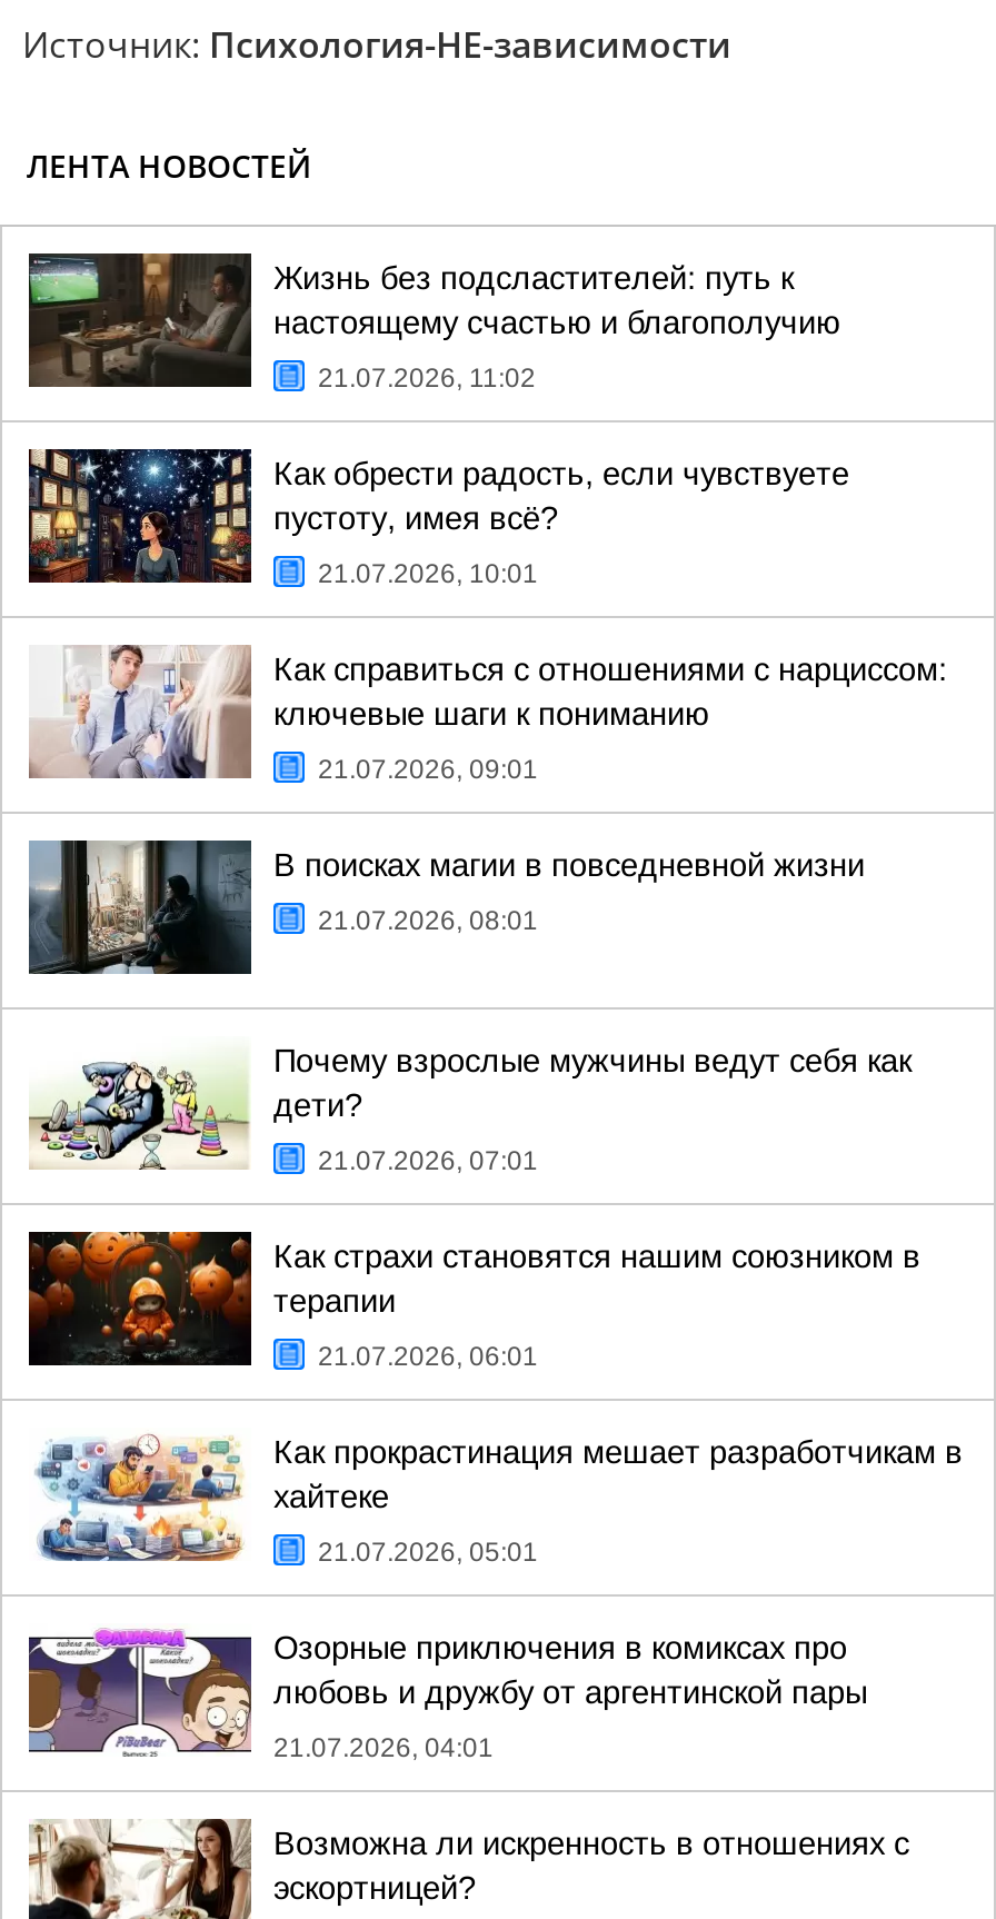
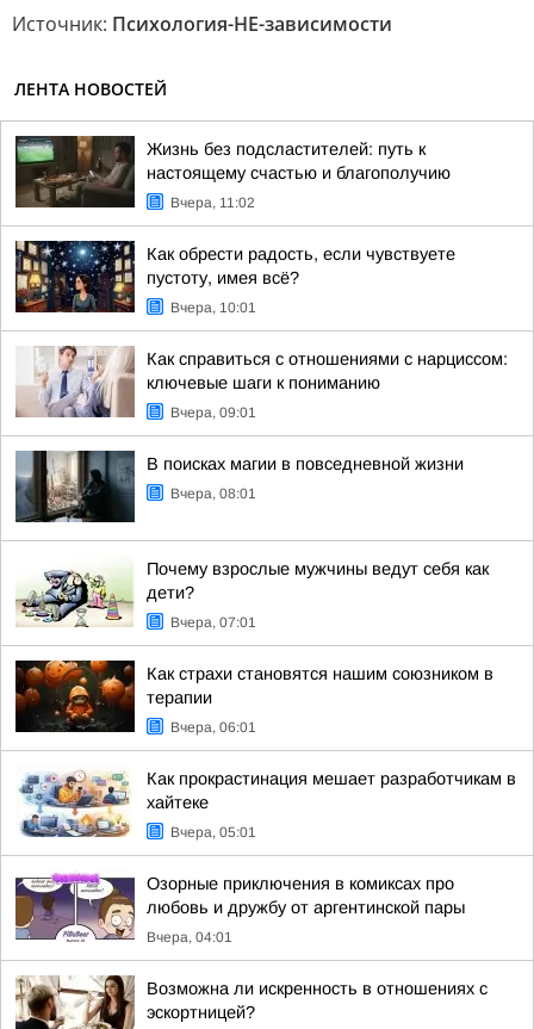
- 21.07.2026, 11:02
+ Вчера, 11:02

- 21.07.2026, 10:01
+ Вчера, 10:01

- 21.07.2026, 09:01
+ Вчера, 09:01

- 21.07.2026, 08:01
+ Вчера, 08:01

- 21.07.2026, 07:01
+ Вчера, 07:01

- 21.07.2026, 06:01
+ Вчера, 06:01

- 21.07.2026, 05:01
+ Вчера, 05:01

- 21.07.2026, 04:01
+ Вчера, 04:01
